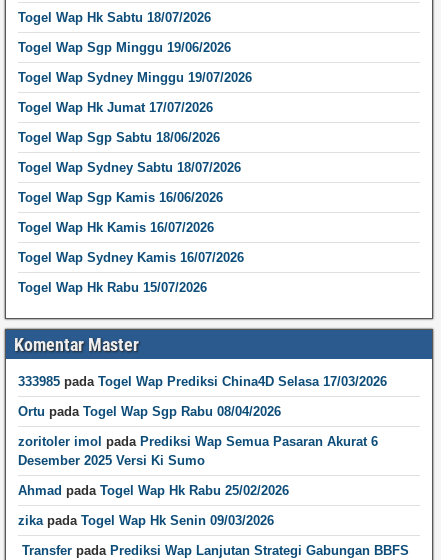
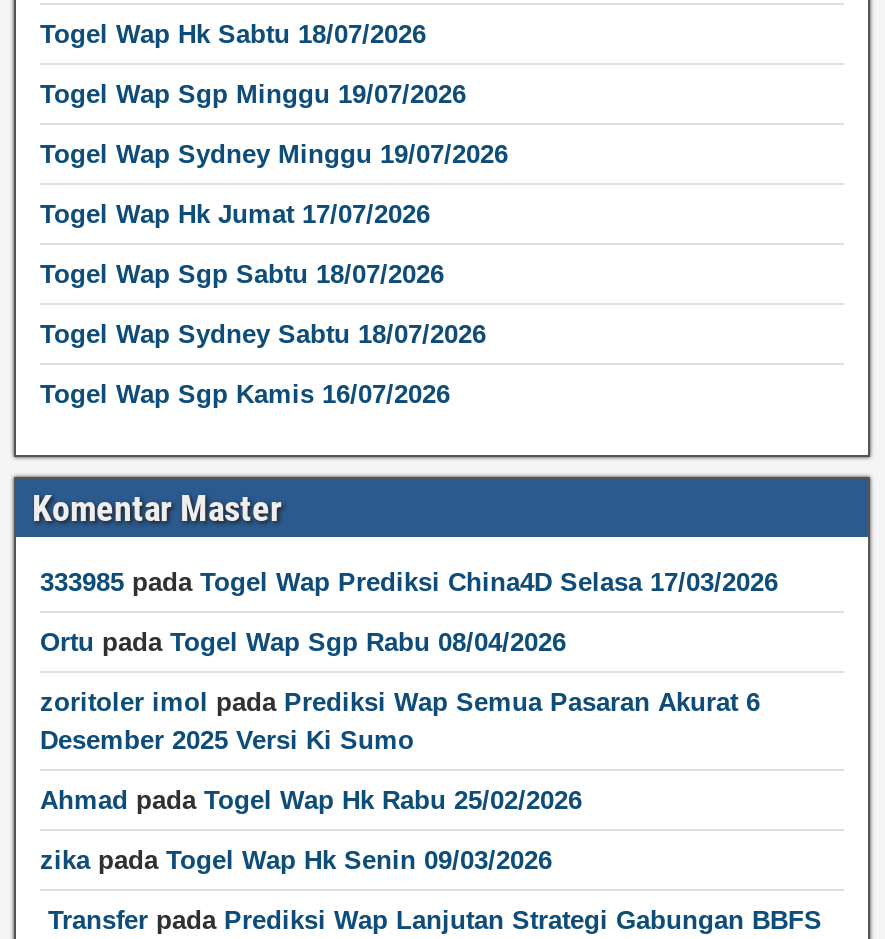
- Togel Wap Sgp Minggu 19/06/2026
+ Togel Wap Sgp Minggu 19/07/2026

- Togel Wap Sgp Sabtu 18/06/2026
+ Togel Wap Sgp Sabtu 18/07/2026

- Togel Wap Sgp Kamis 16/06/2026
- Togel Wap Hk Kamis 16/07/2026
- Togel Wap Sydney Kamis 16/07/2026
- Togel Wap Hk Rabu 15/07/2026
+ Togel Wap Sgp Kamis 16/07/2026
